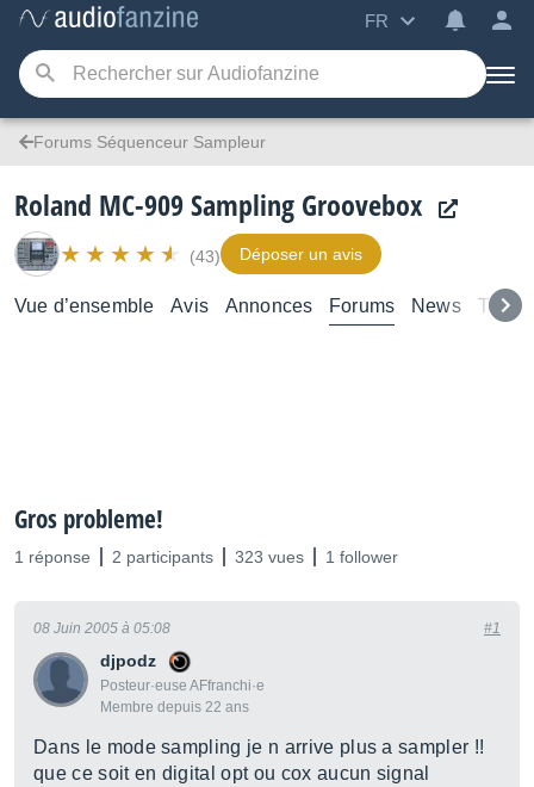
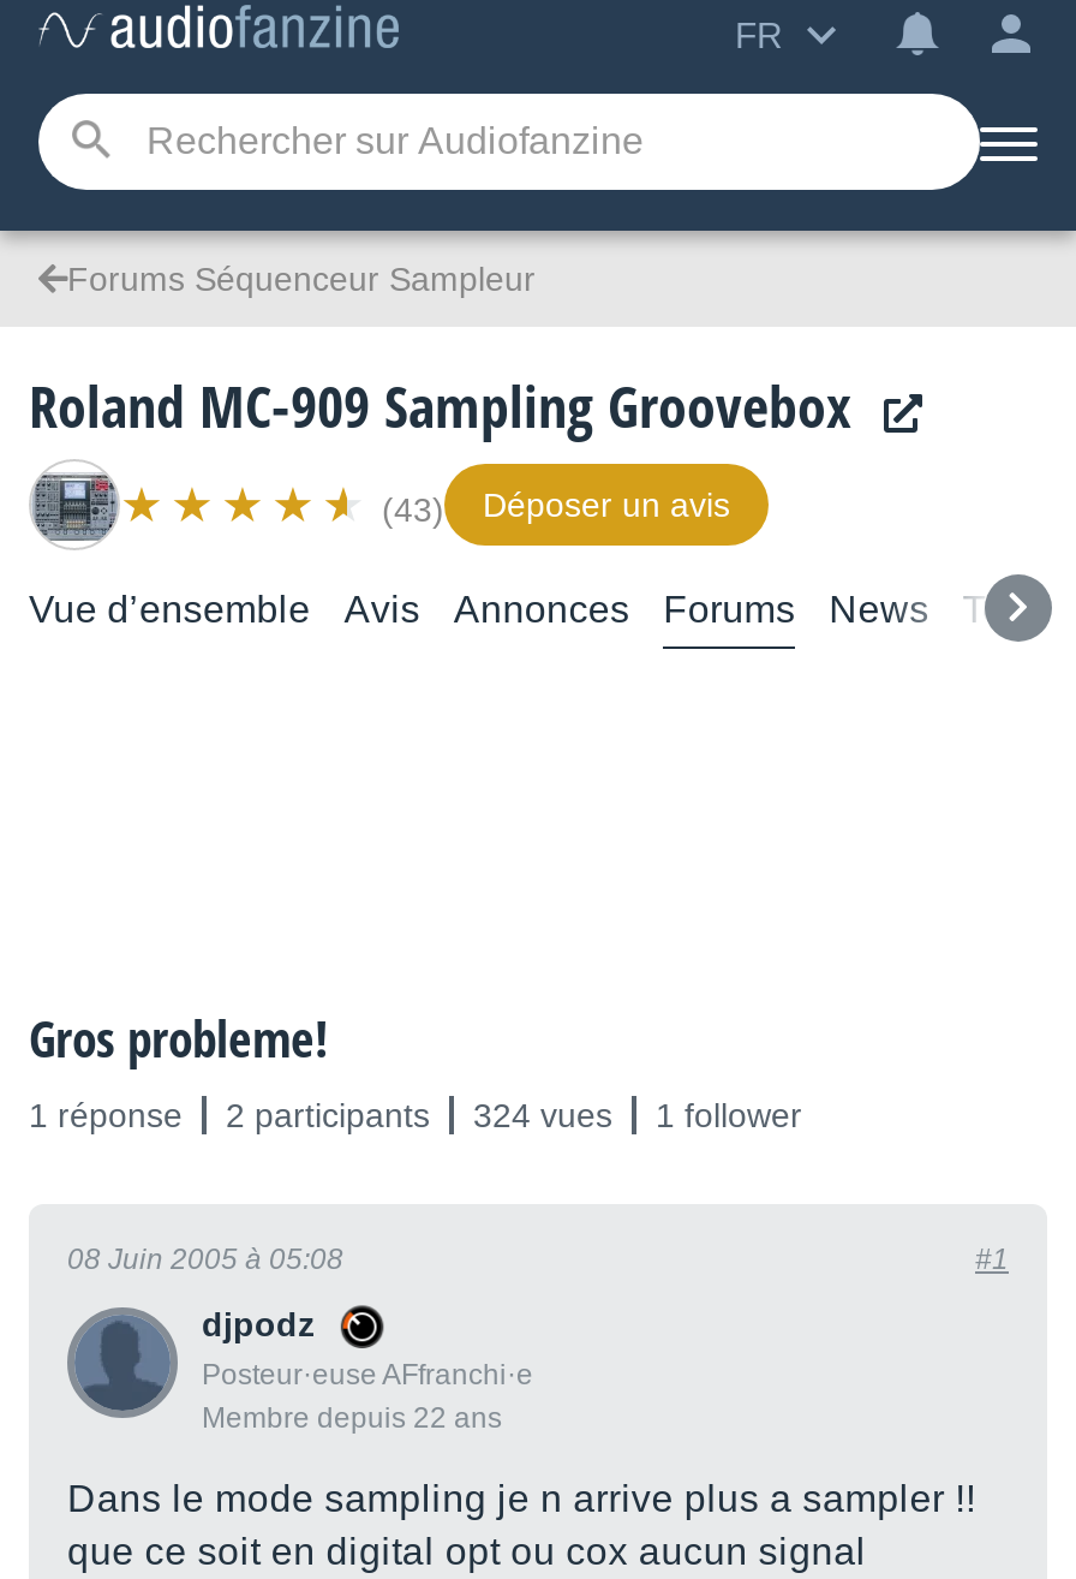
- 1 réponse 2 participants 323 vues 1 follower
+ 1 réponse 2 participants 324 vues 1 follower
